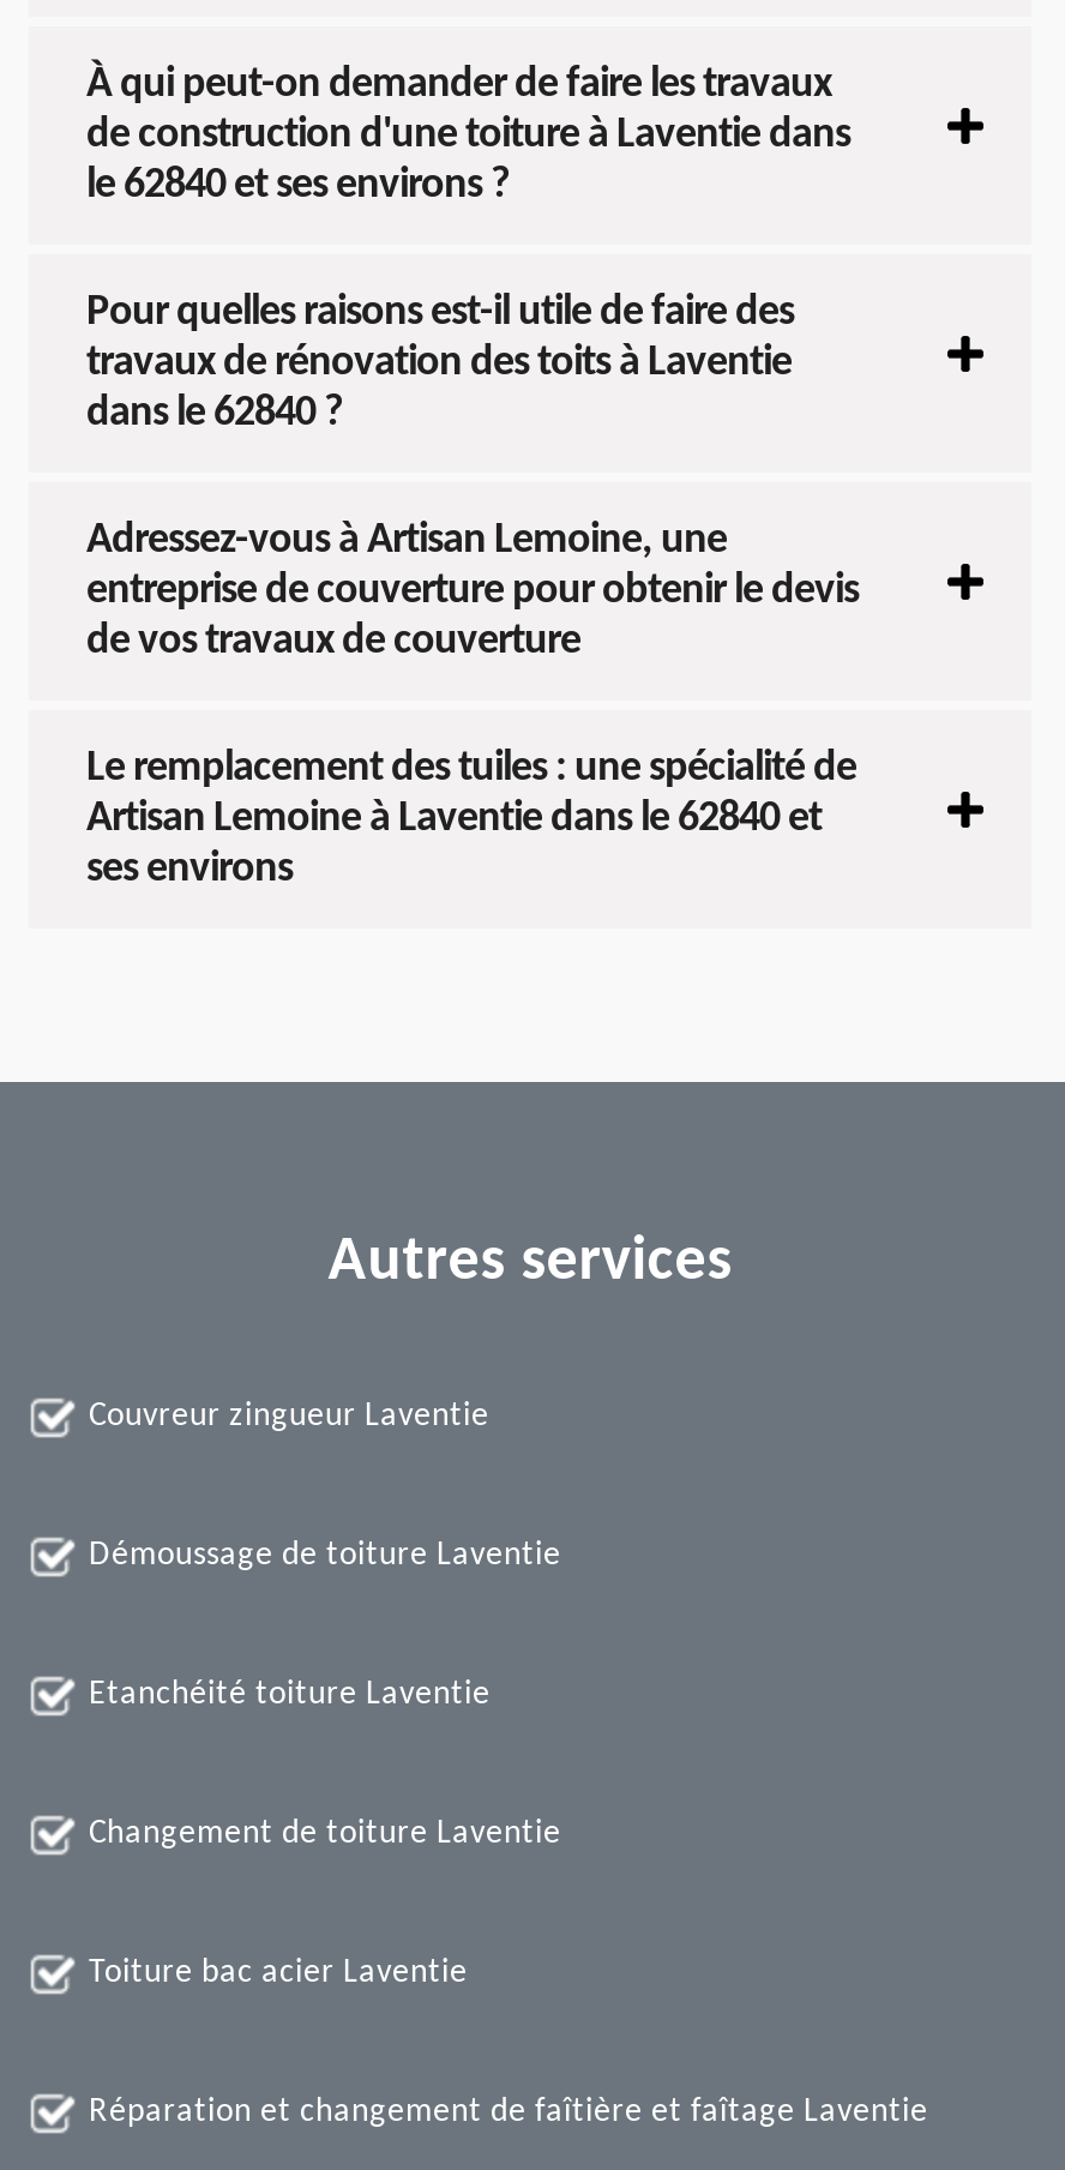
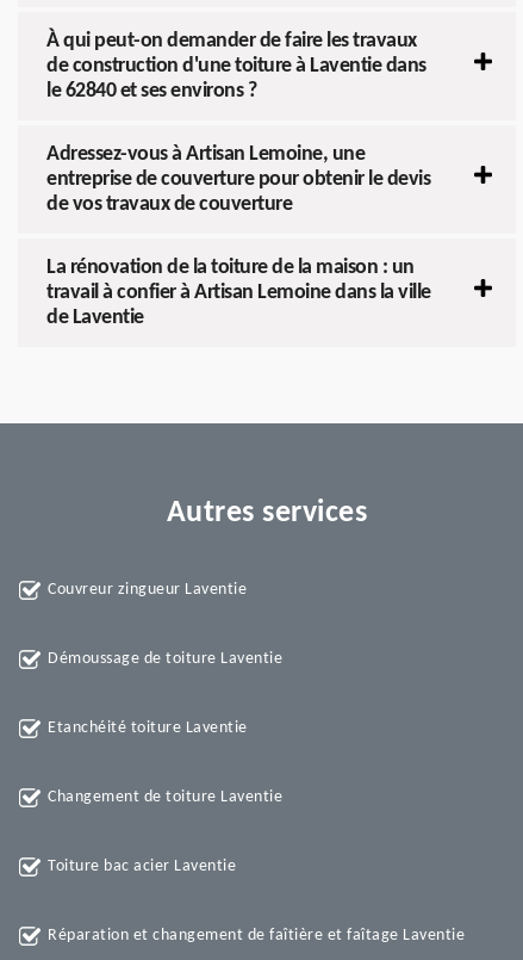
- Pour quelles raisons est-il utile de faire des
- travaux de rénovation des toits à Laventie
- dans le 62840 ?

- Le remplacement des tuiles : une spécialité de
- Artisan Lemoine à Laventie dans le 62840 et
- ses environs
+ La rénovation de la toiture de la maison : un
+ travail à confier à Artisan Lemoine dans la ville
+ de Laventie
